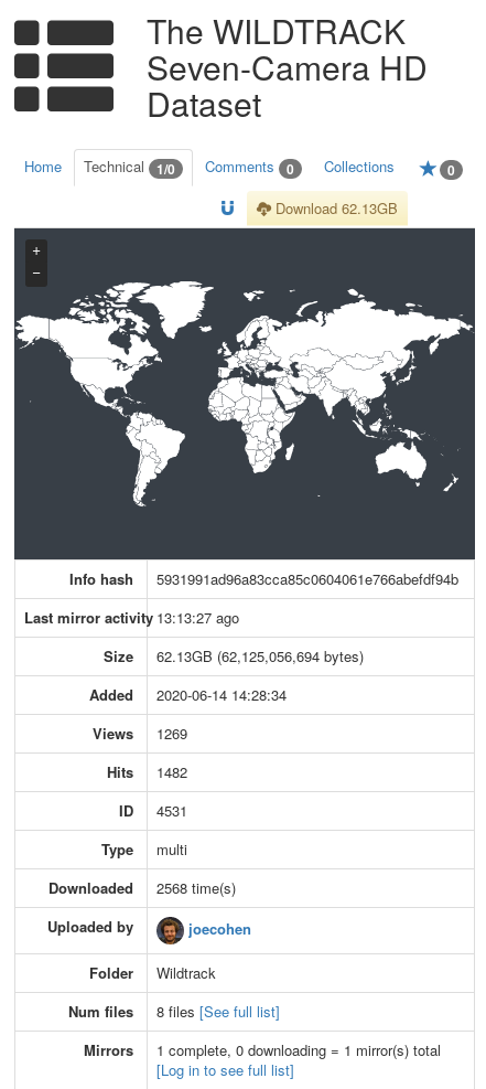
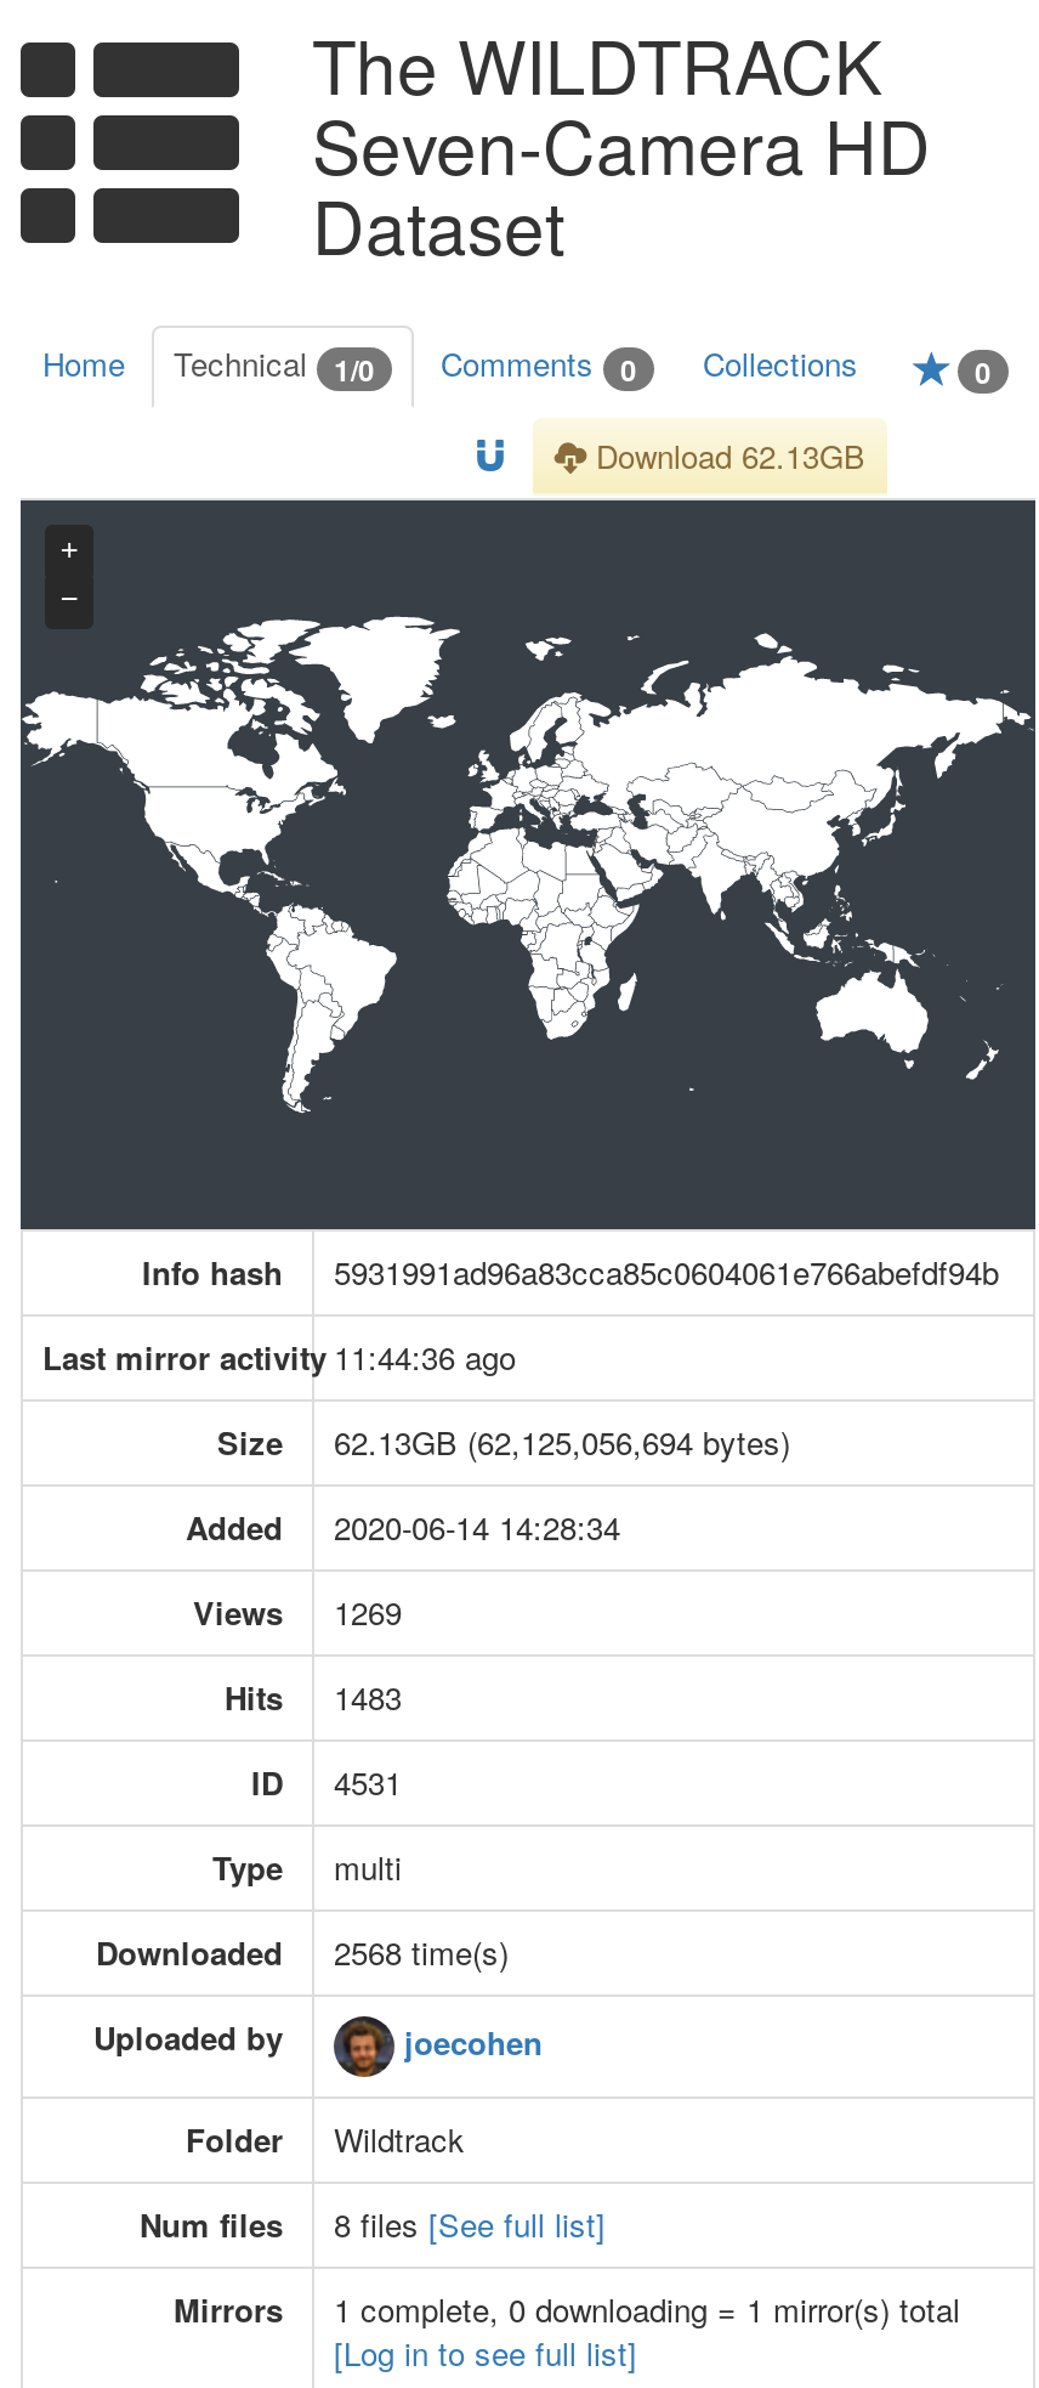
- Last mirror activity 13:13:27 ago
+ Last mirror activity 11:44:36 ago

- Hits 1482
+ Hits 1483
